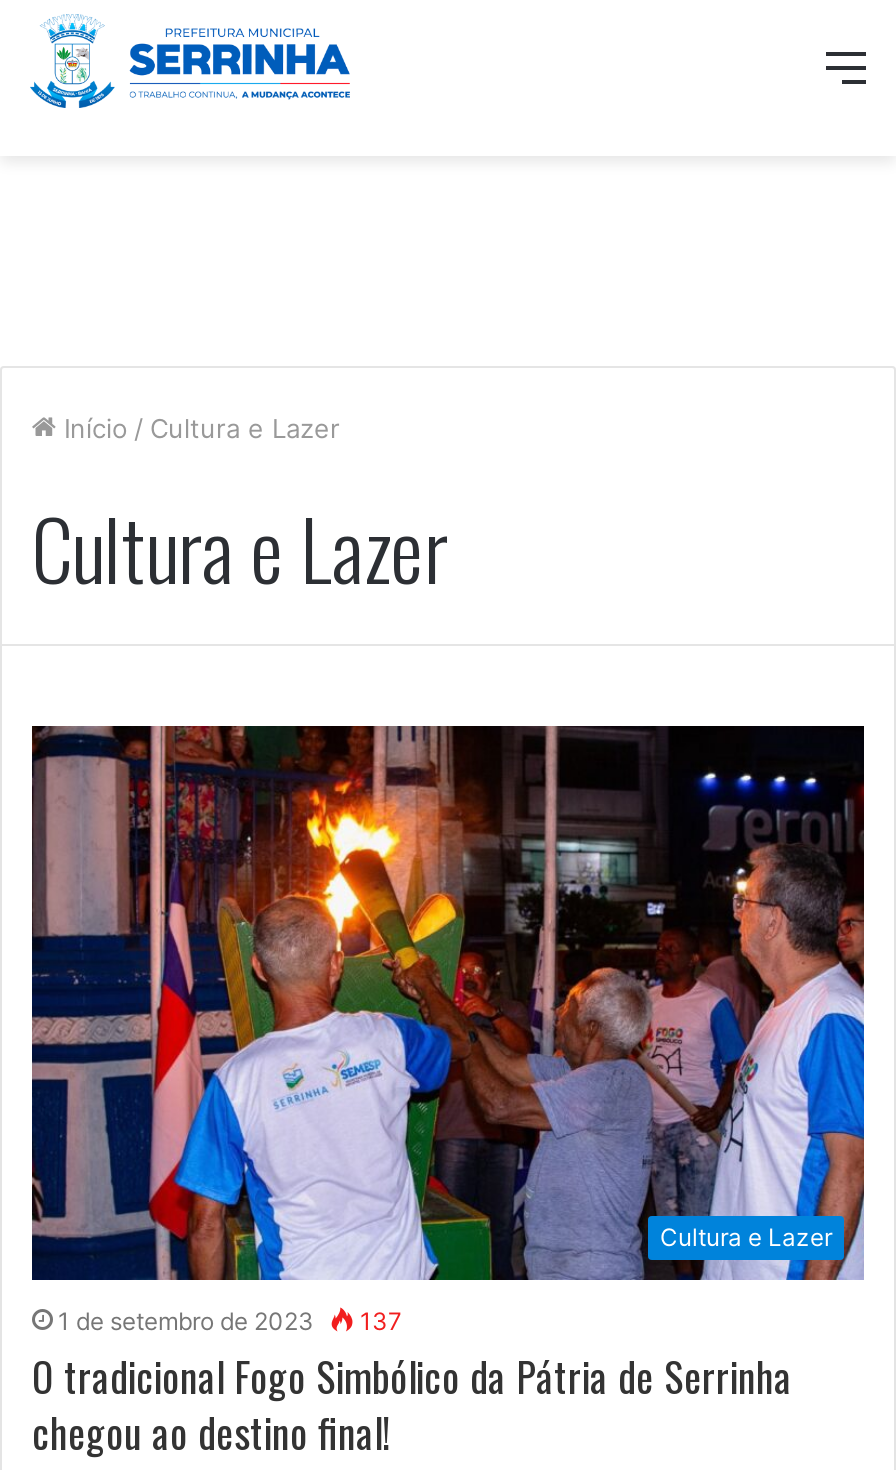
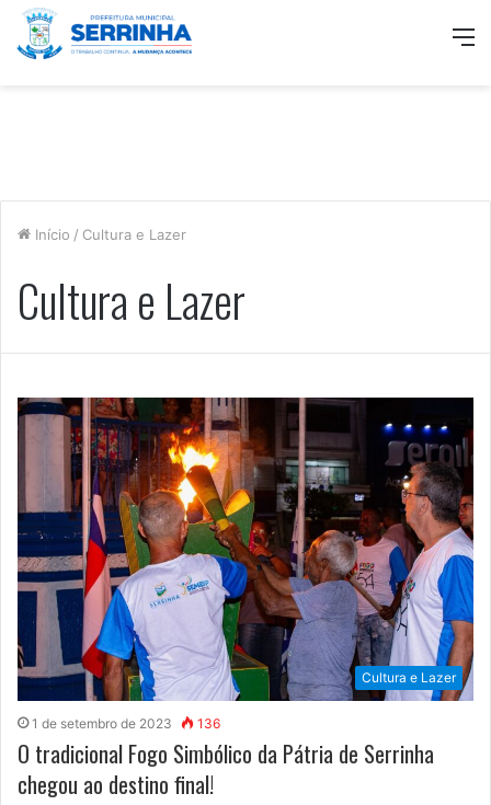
- 1 de setembro de 2023 137
+ 1 de setembro de 2023 136
